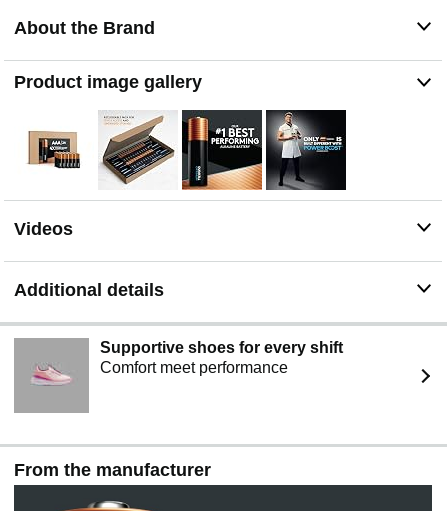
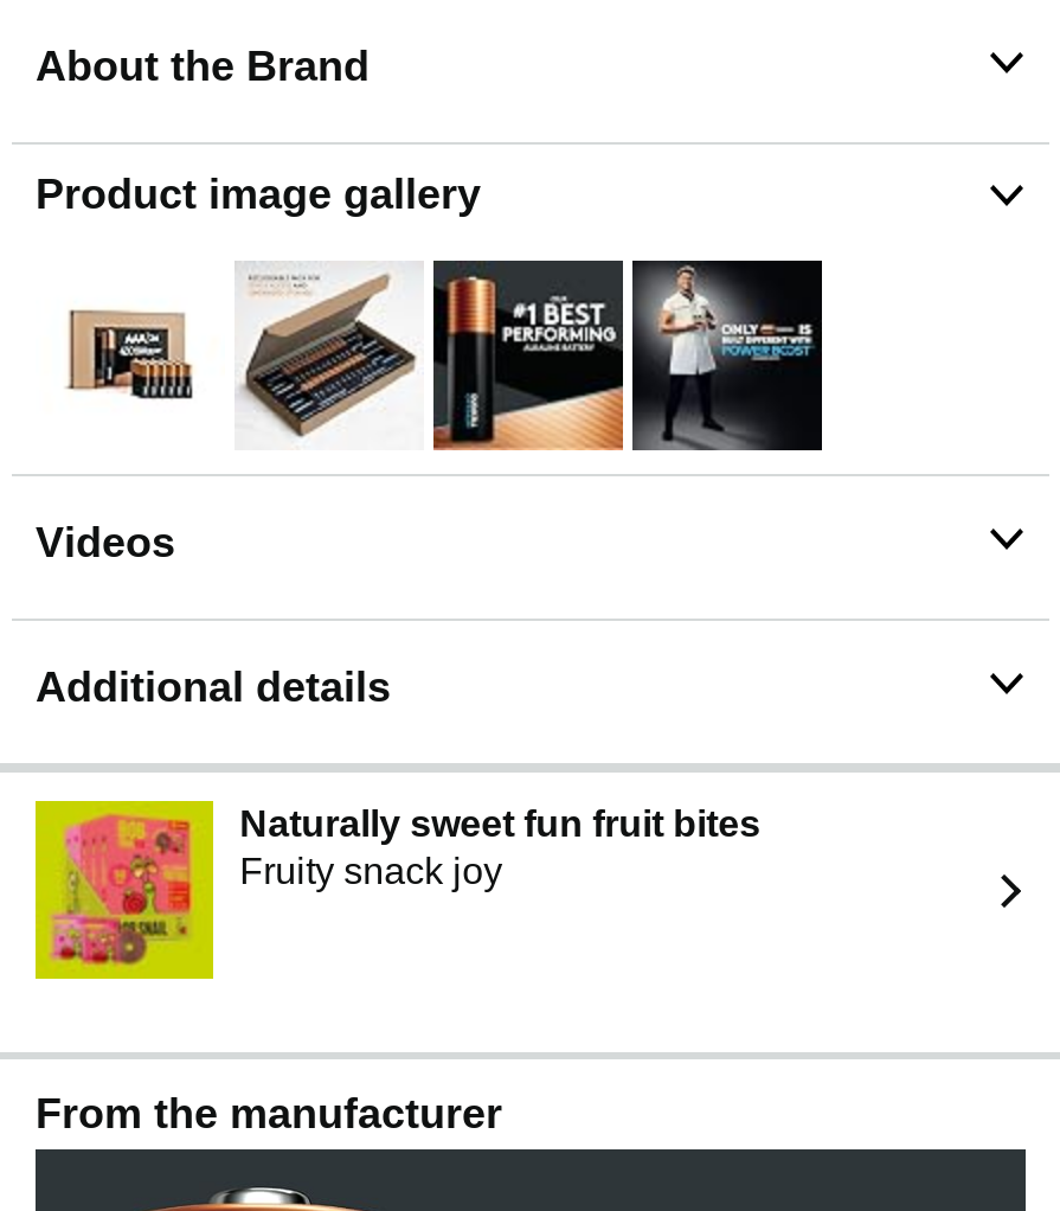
- [image]
- Supportive shoes for every shift
- Comfort meet performance
+ [image]
+ Naturally sweet fun fruit bites
+ Fruity snack joy
